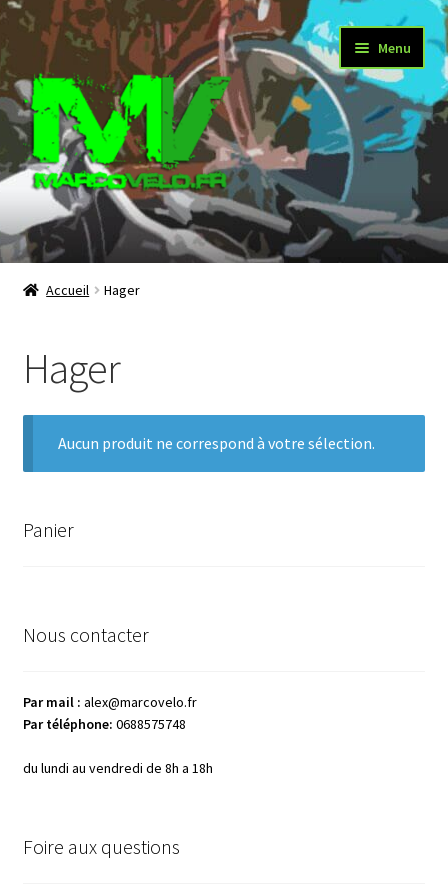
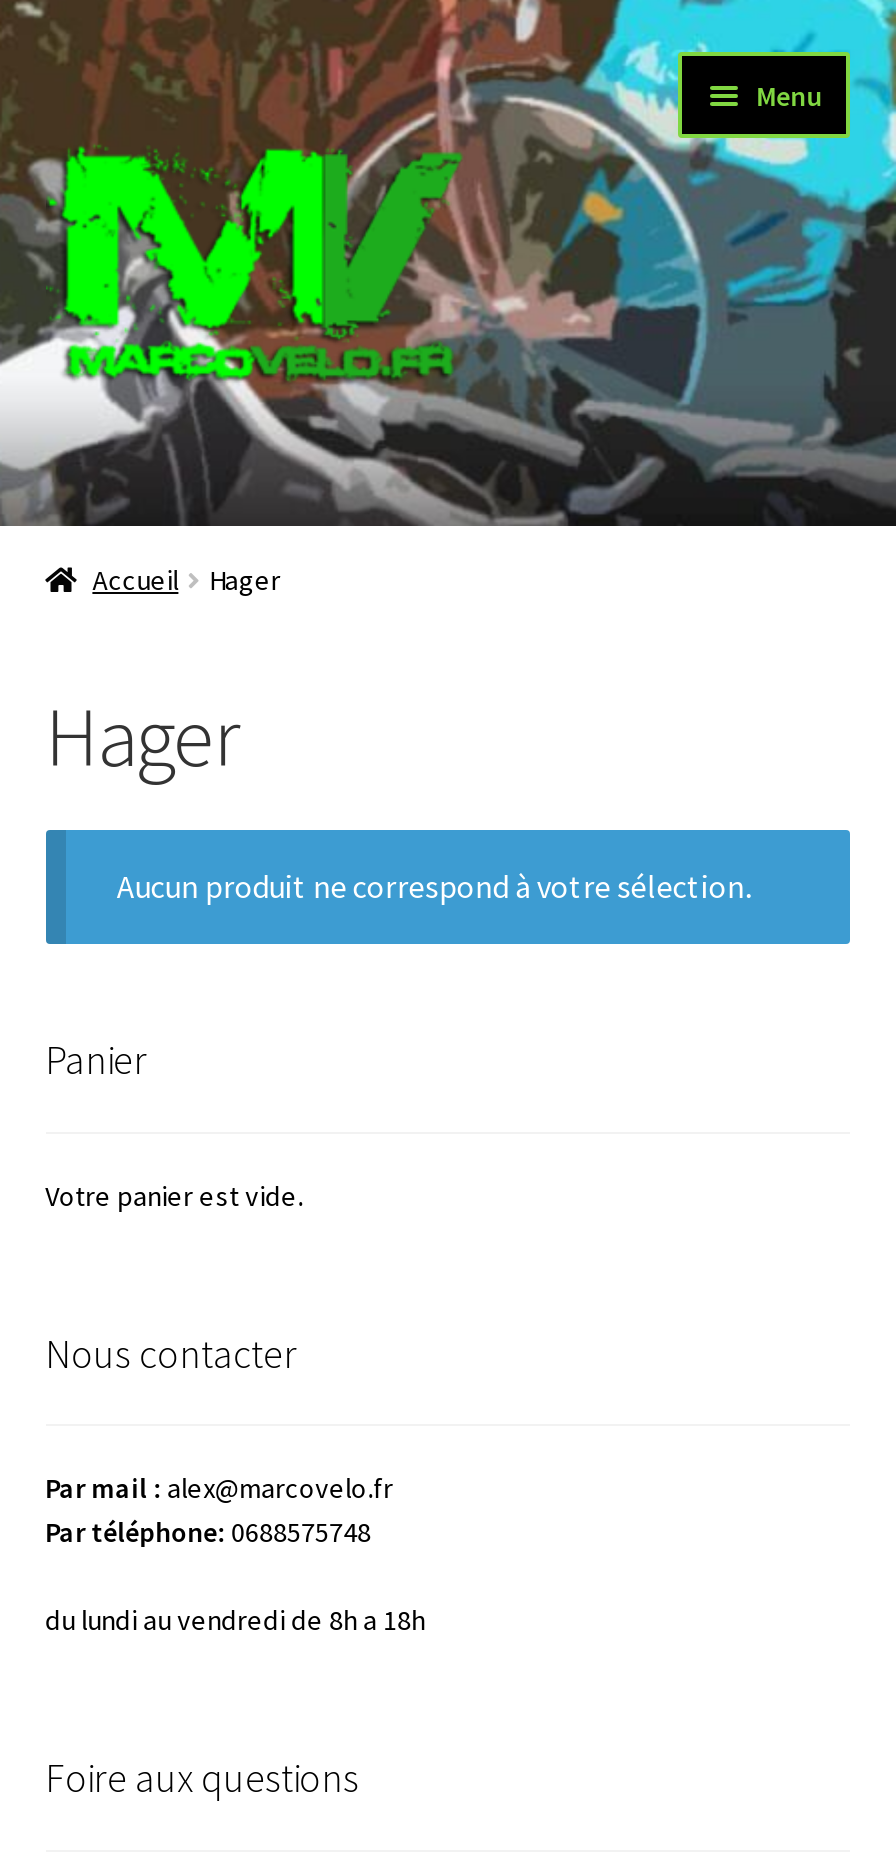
+ Votre panier est vide.
